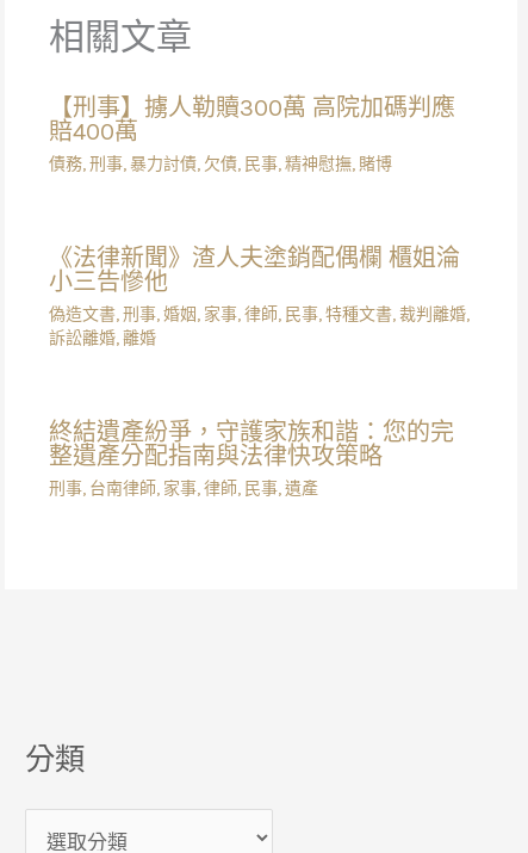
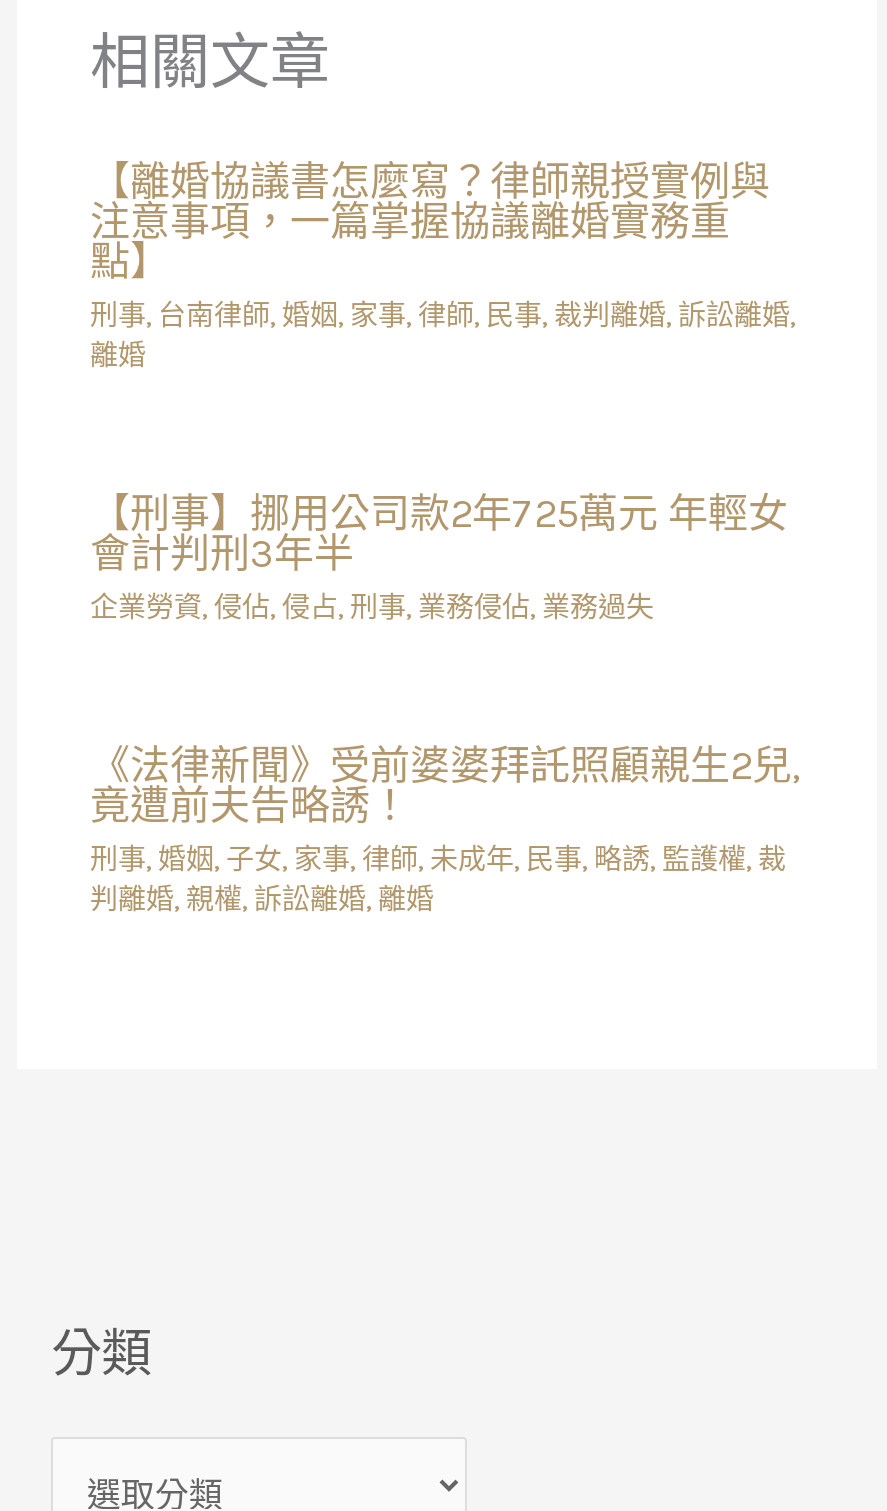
- 【刑事】擄人勒贖300萬 高院加碼判應
- 賠400萬
- 債務,刑事,暴力討債,欠債,民事,精神慰撫,賭博
+ 【離婚協議書怎麼寫？律師親授實例與
+ 注意事項，一篇掌握協議離婚實務重
+ 點】
+ 刑事,台南律師,婚姻,家事,律師,民事,裁判離婚,訴訟離婚,
+ 離婚

- 《法律新聞》渣人夫塗銷配偶欄 櫃姐淪
- 小三告慘他
- 偽造文書,刑事,婚姻,家事,律師,民事,特種文書,裁判離婚,
- 訴訟離婚,離婚
+ 【刑事】挪用公司款2年725萬元 年輕女
+ 會計判刑3年半
+ 企業勞資,侵佔,侵占,刑事,業務侵佔,業務過失

- 終結遺產紛爭，守護家族和諧：您的完
- 整遺產分配指南與法律快攻策略
- 刑事,台南律師,家事,律師,民事,遺產
+ 《法律新聞》受前婆婆拜託照顧親生2兒,
+ 竟遭前夫告略誘！
+ 刑事,婚姻,子女,家事,律師,未成年,民事,略誘,監護權,裁
+ 判離婚,親權,訴訟離婚,離婚
